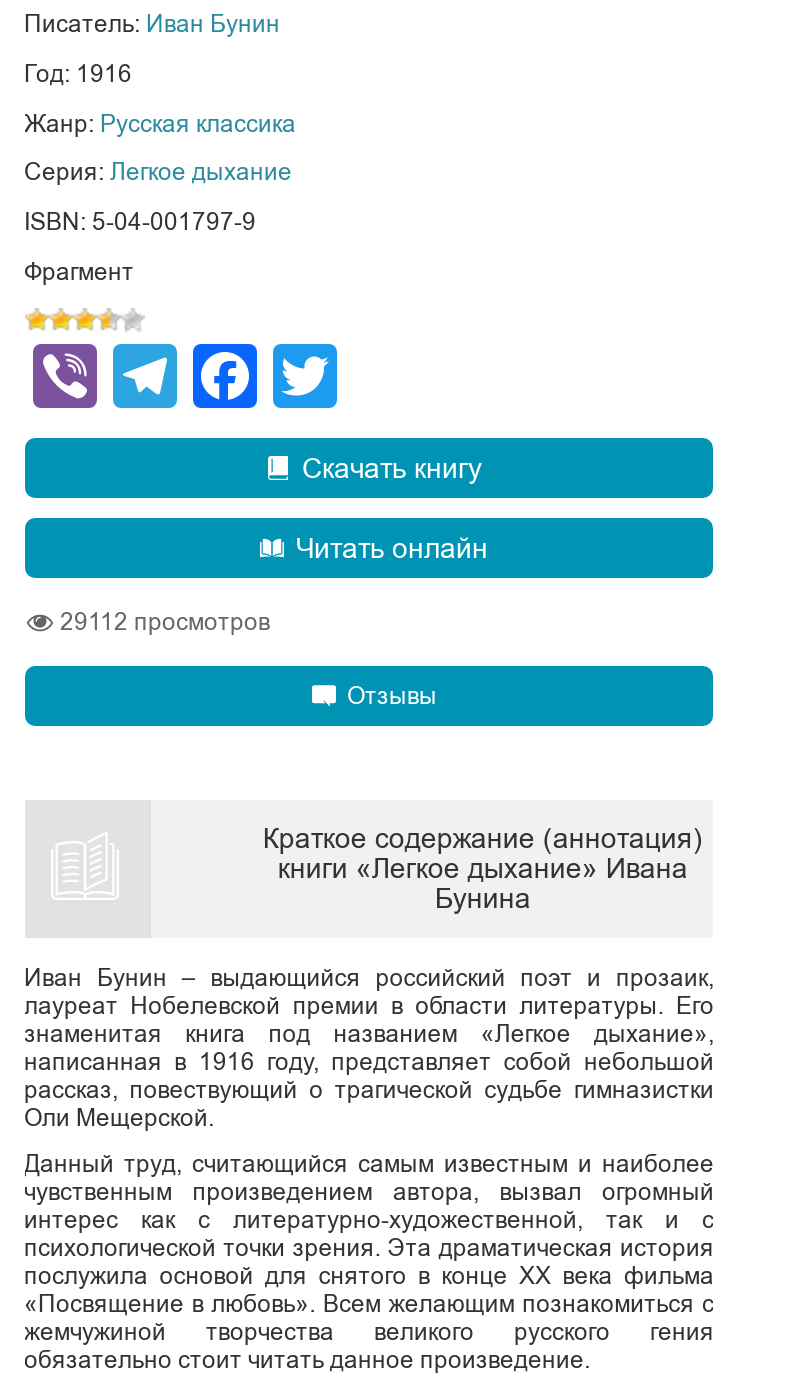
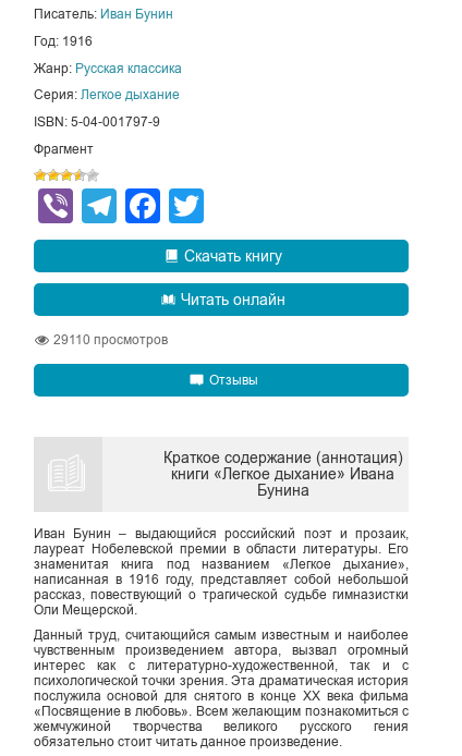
- 29112 просмотров
+ 29110 просмотров
